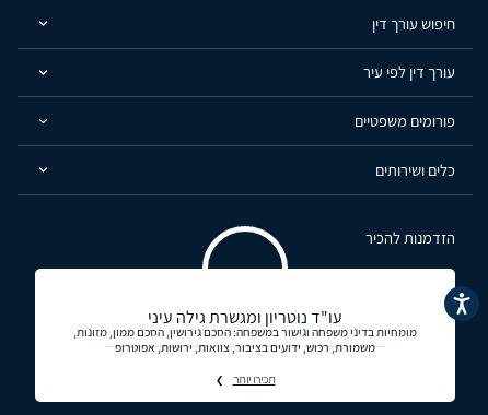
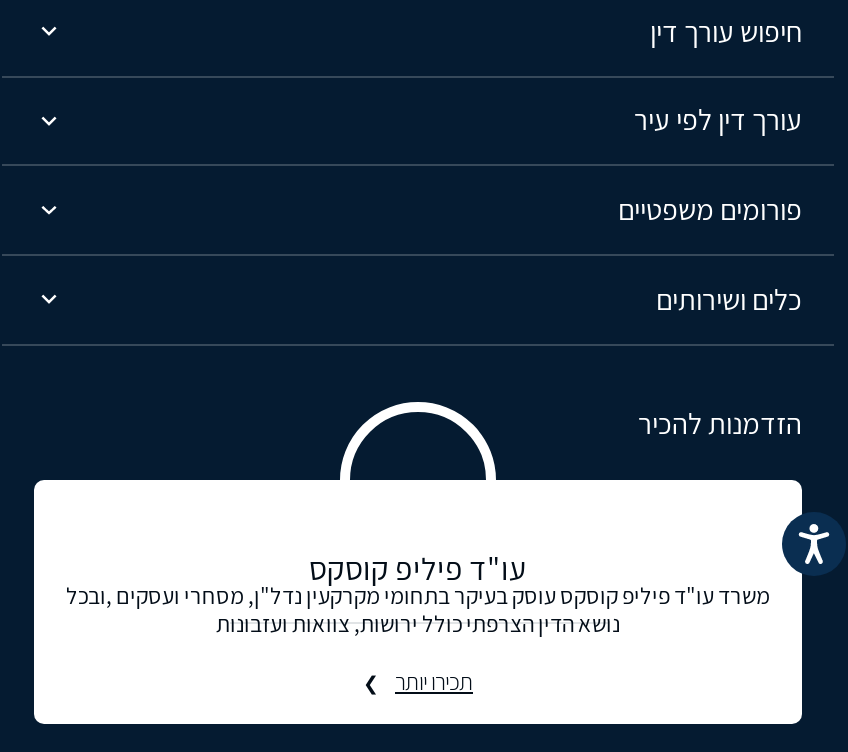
- עו"ד נוטריון ומגשרת גילה עיני
- מומחיות בדיני משפחה וגישור במשפחה: הסכם גירושין, הסכם ממון, מזונות,
- משמורת, רכוש, ידועים בציבור, צוואות, ירושות, אפוטרופ
+ עו"ד פיליפ קוסקס
+ משרד עו"ד פיליפ קוסקס עוסק בעיקר בתחומי מקרקעין נדל"ן, מסחרי ועסקים ,ובכל
+ נושא הדין הצרפתי כולל ירושות, צוואות ועזבונות
